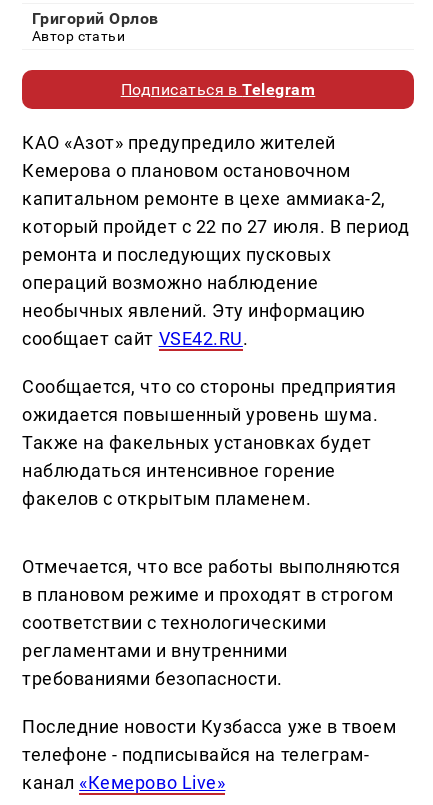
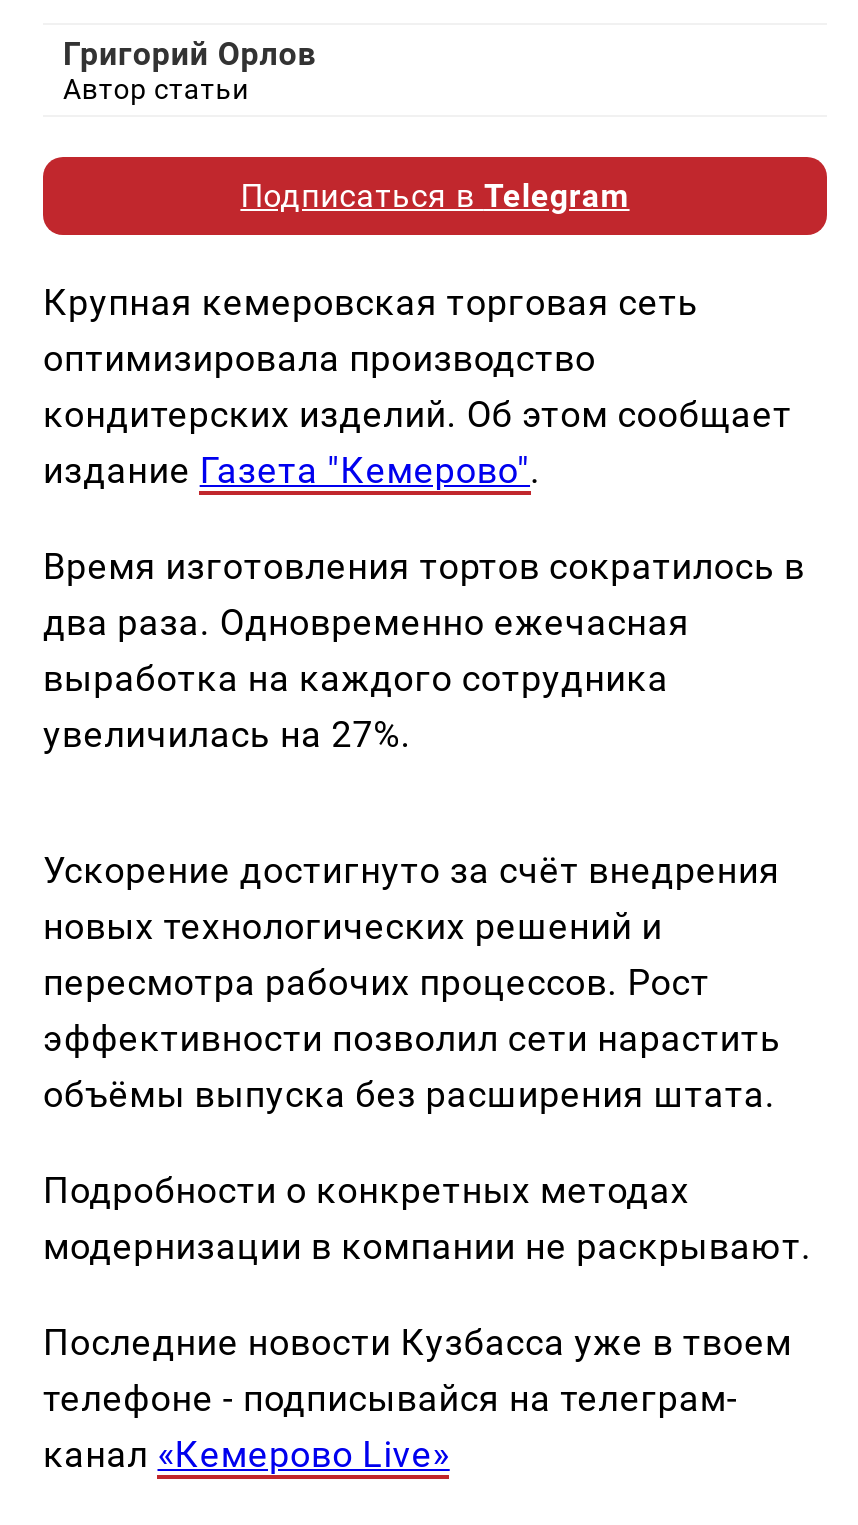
- КАО «Азот» предупредило жителей
- Кемерова о плановом остановочном
- капитальном ремонте в цехе аммиака-2,
- который пройдет с 22 по 27 июля. В период
- ремонта и последующих пусковых
- операций возможно наблюдение
- необычных явлений. Эту информацию
- сообщает сайт VSE42.RU.
- Сообщается, что со стороны предприятия
- ожидается повышенный уровень шума.
- Также на факельных установках будет
- наблюдаться интенсивное горение
- факелов с открытым пламенем.
- Отмечается, что все работы выполняются
- в плановом режиме и проходят в строгом
- соответствии с технологическими
- регламентами и внутренними
- требованиями безопасности.
+ Крупная кемеровская торговая сеть
+ оптимизировала производство
+ кондитерских изделий. Об этом сообщает
+ издание Газета "Кемерово".
+ Время изготовления тортов сократилось в
+ два раза. Одновременно ежечасная
+ выработка на каждого сотрудника
+ увеличилась на 27%.
+ Ускорение достигнуто за счёт внедрения
+ новых технологических решений и
+ пересмотра рабочих процессов. Рост
+ эффективности позволил сети нарастить
+ объёмы выпуска без расширения штата.
+ Подробности о конкретных методах
+ модернизации в компании не раскрывают.
